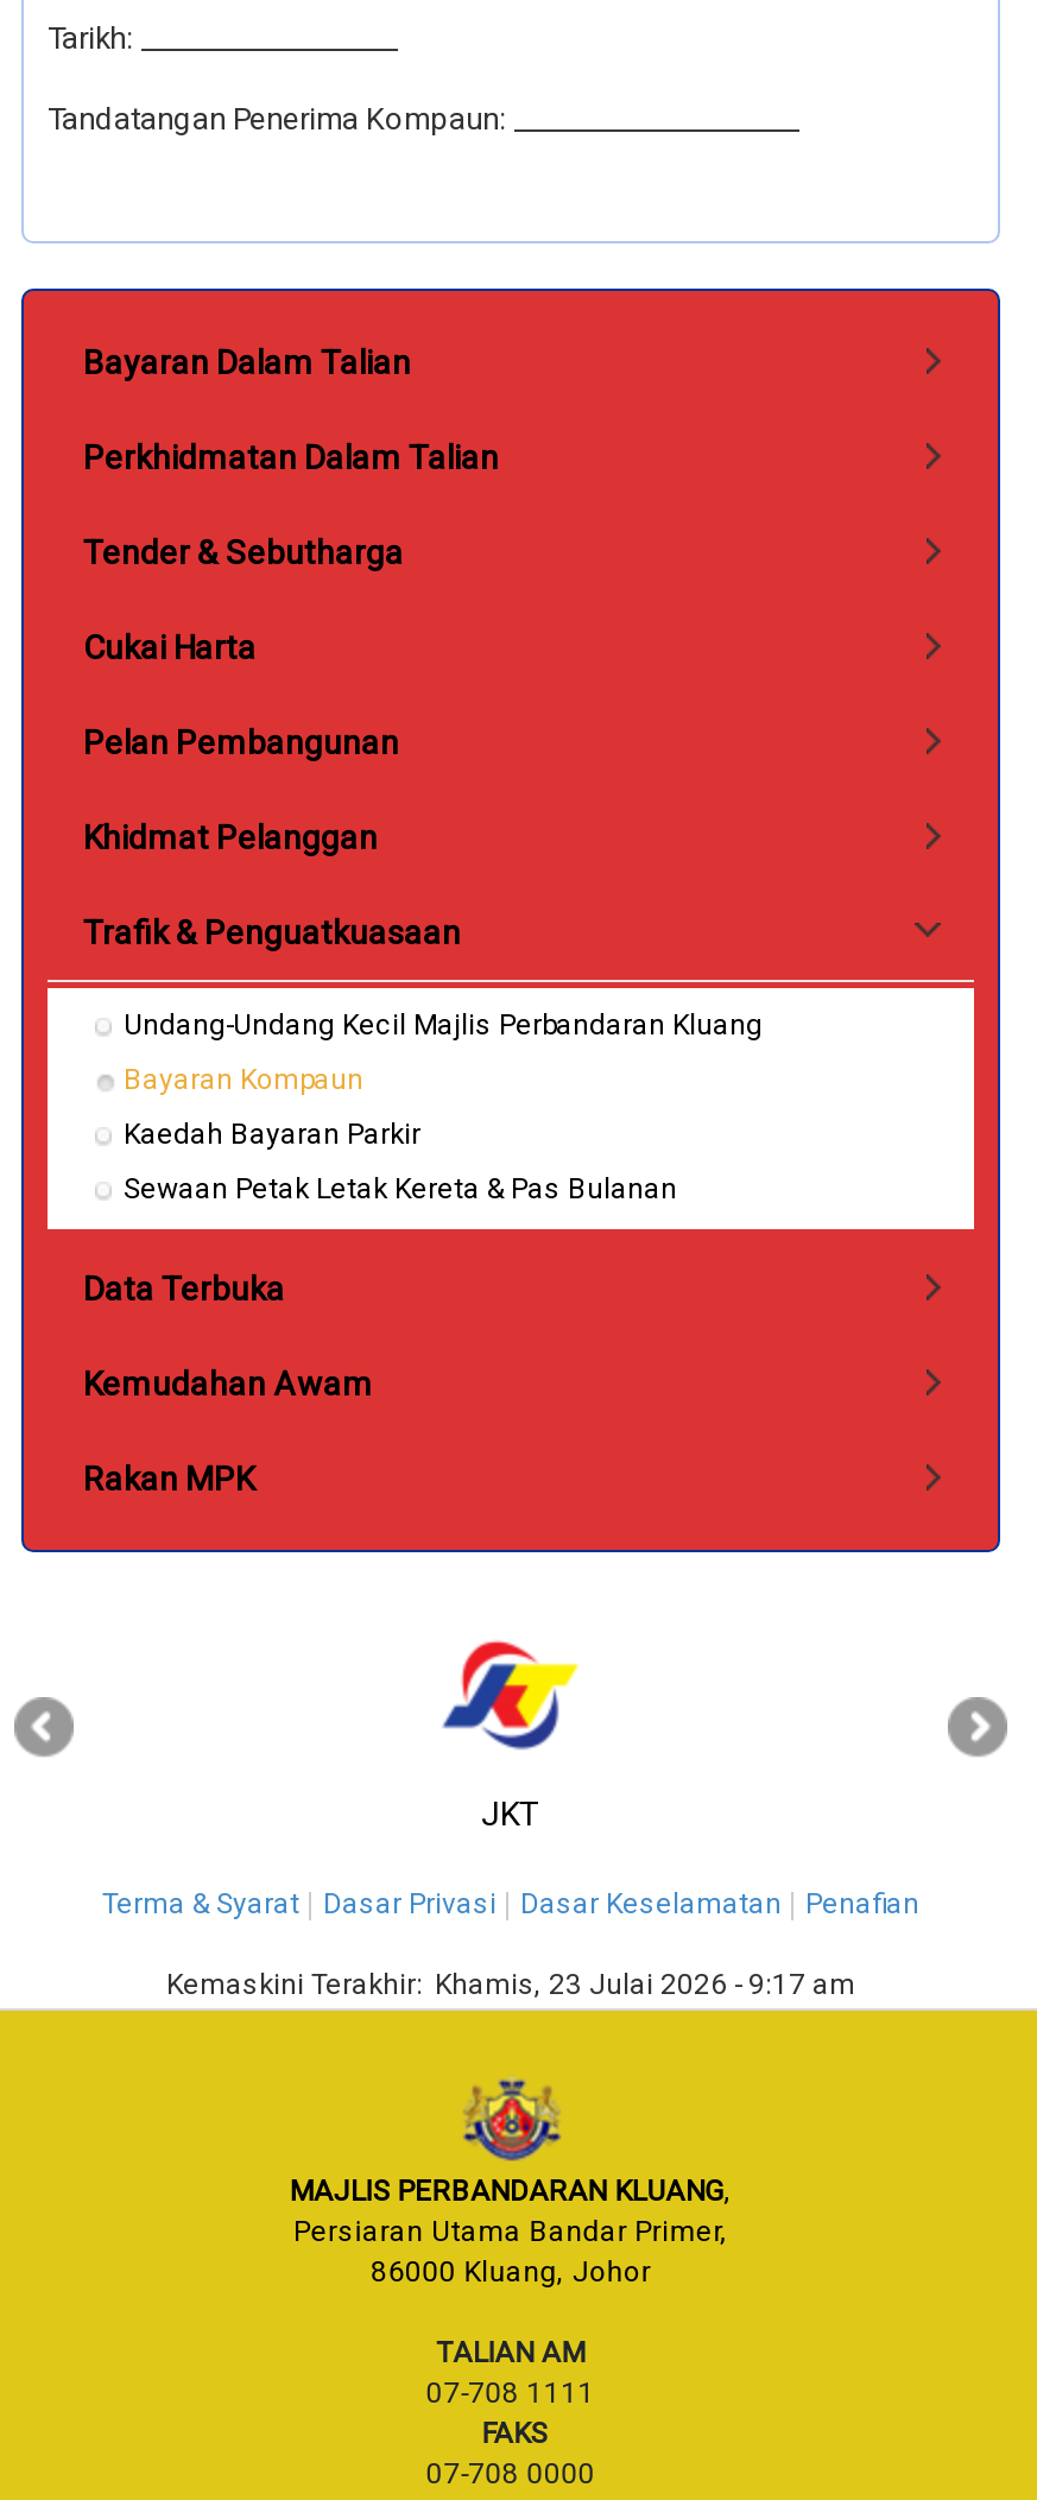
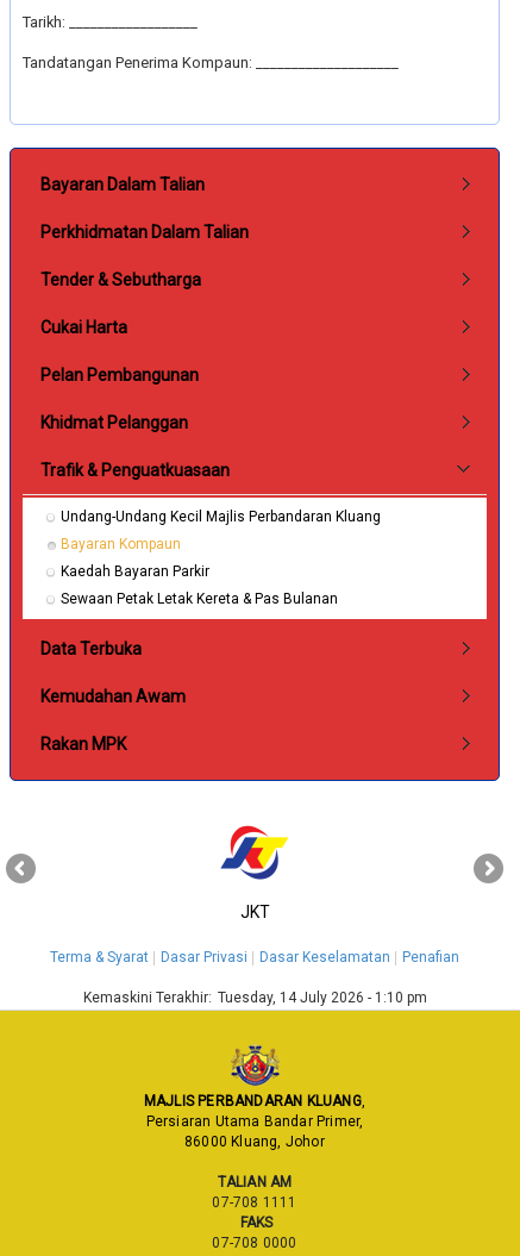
- Kemaskini Terakhir: Khamis, 23 Julai 2026 - 9:17 am
+ Kemaskini Terakhir: Tuesday, 14 July 2026 - 1:10 pm
